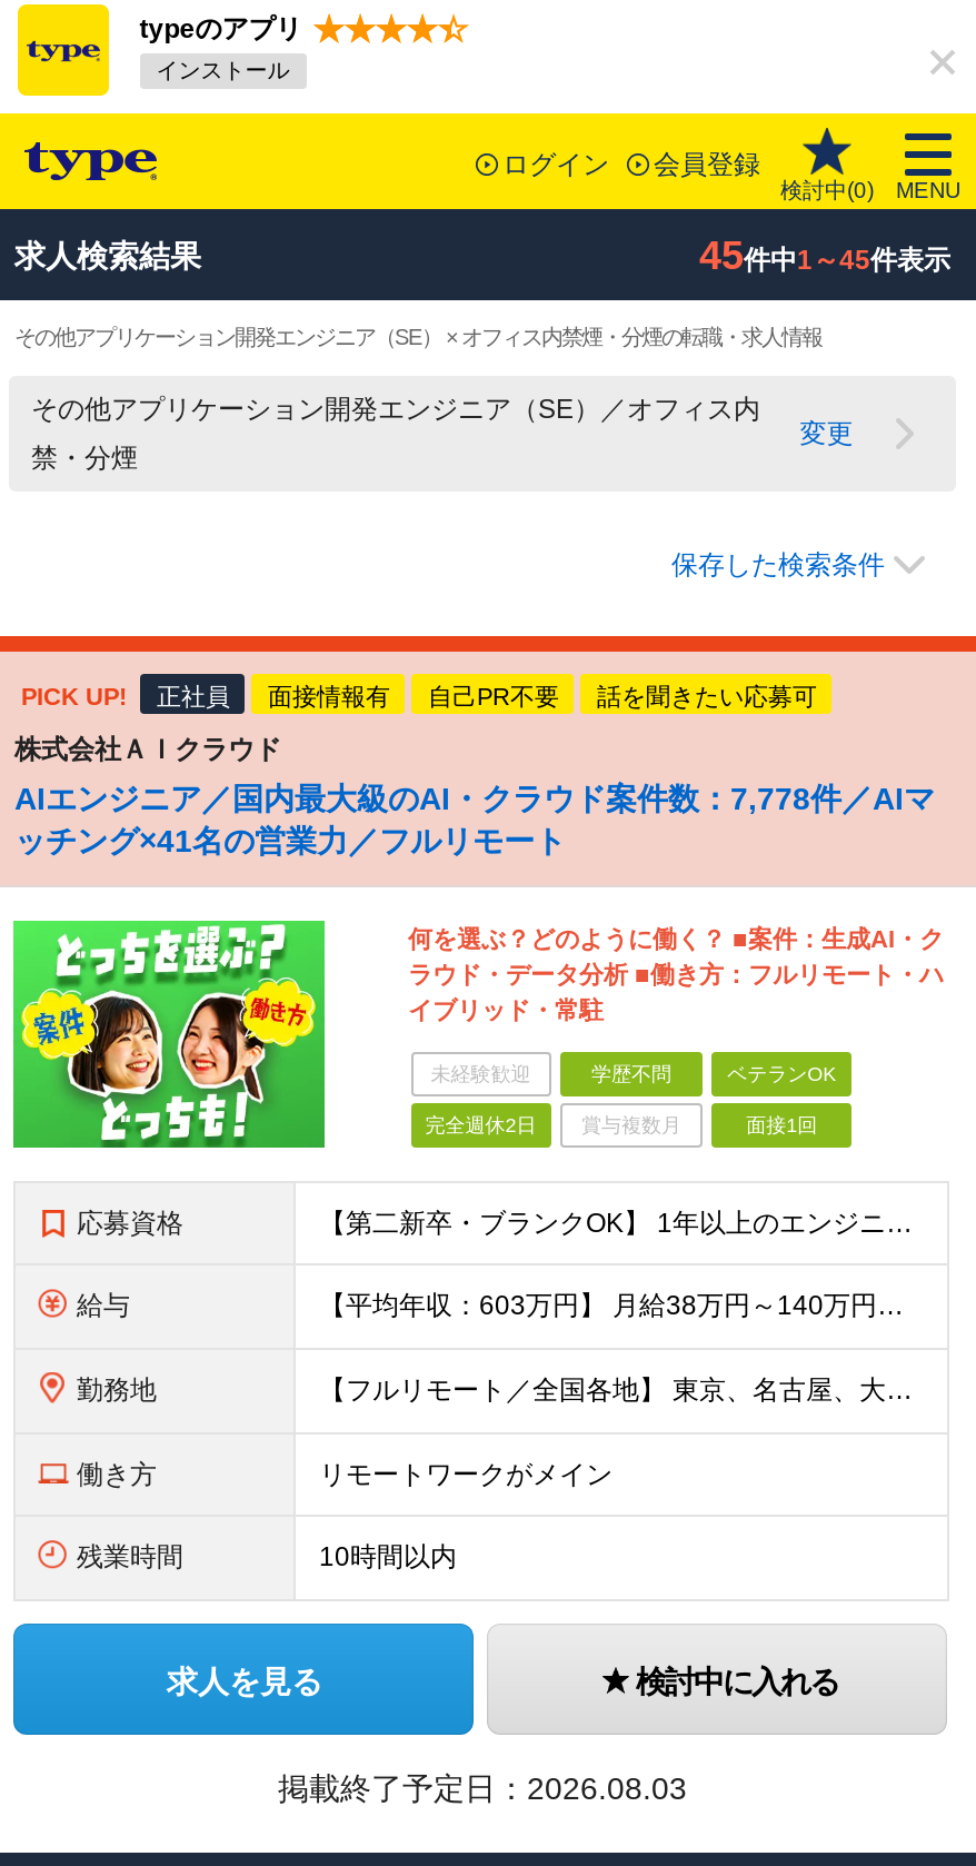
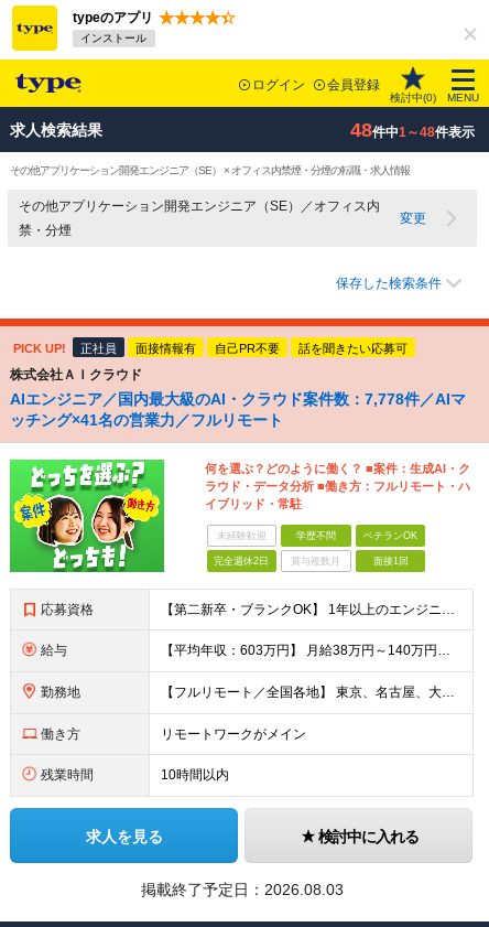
- 45件中1～45件表示
+ 48件中1～48件表示
